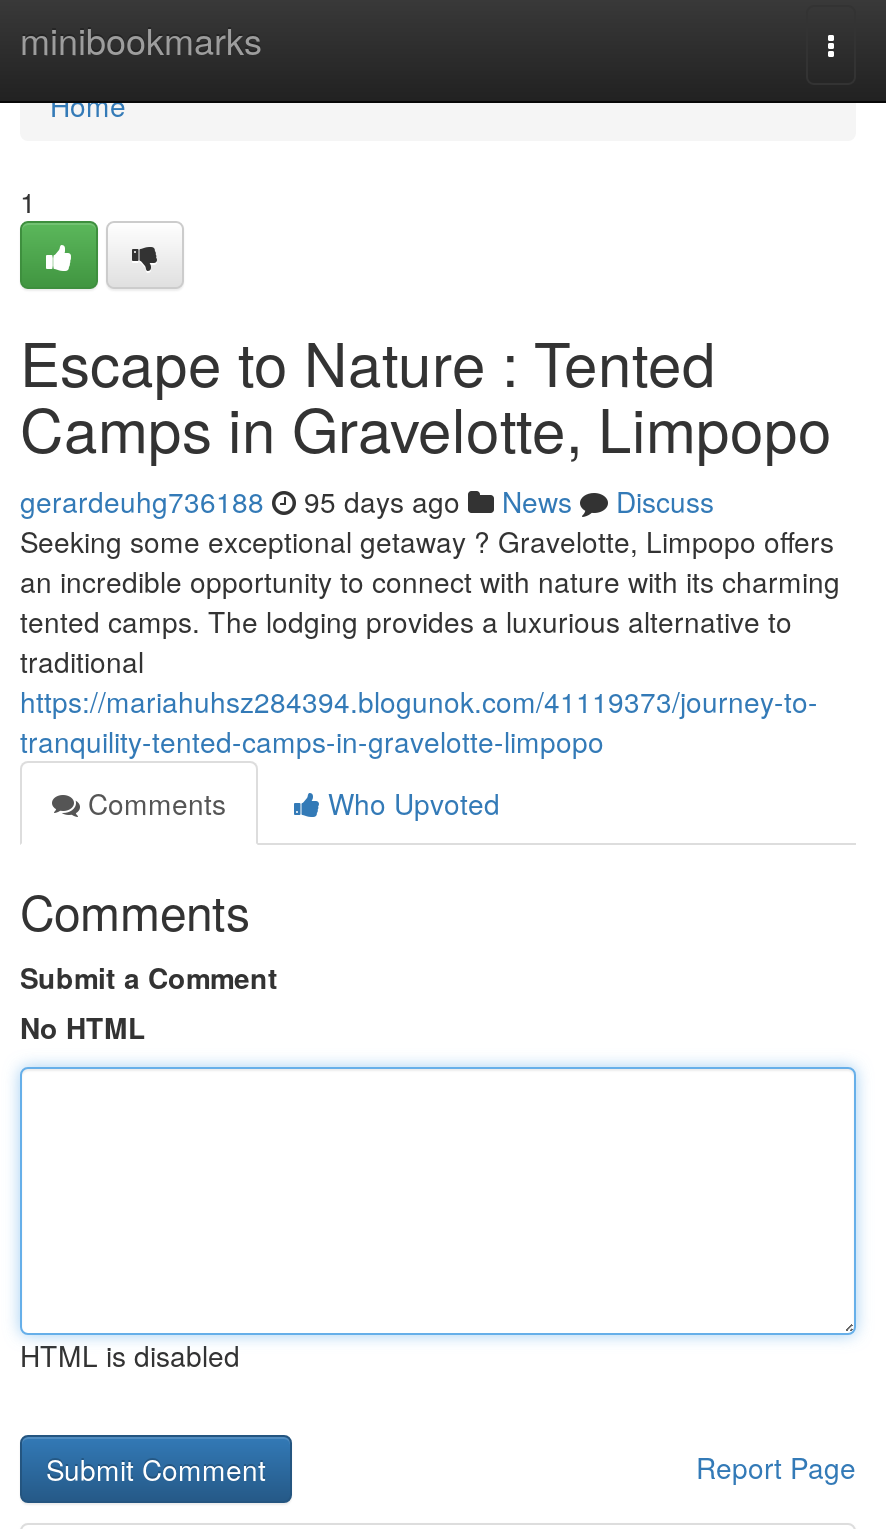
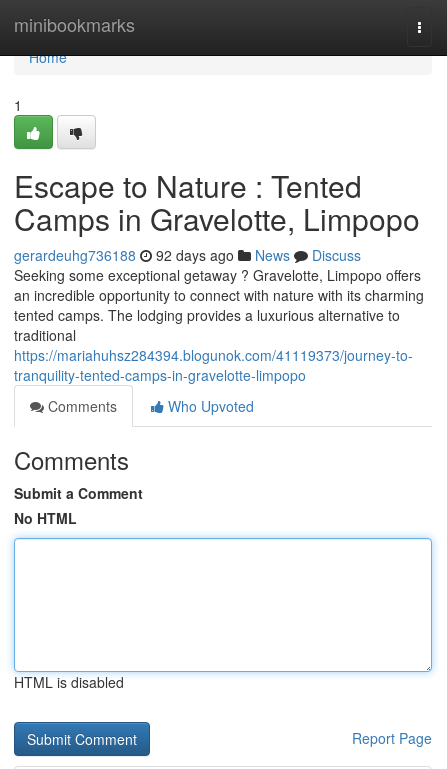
- gerardeuhg736188 95 days ago News Discuss
+ gerardeuhg736188 92 days ago News Discuss
